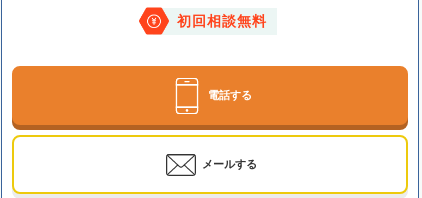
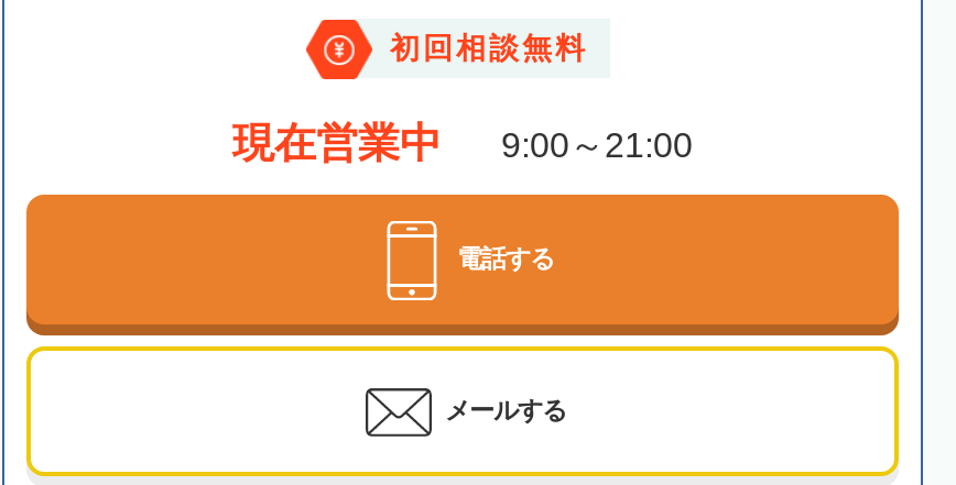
+ 現在営業中
+ 9:00～21:00
